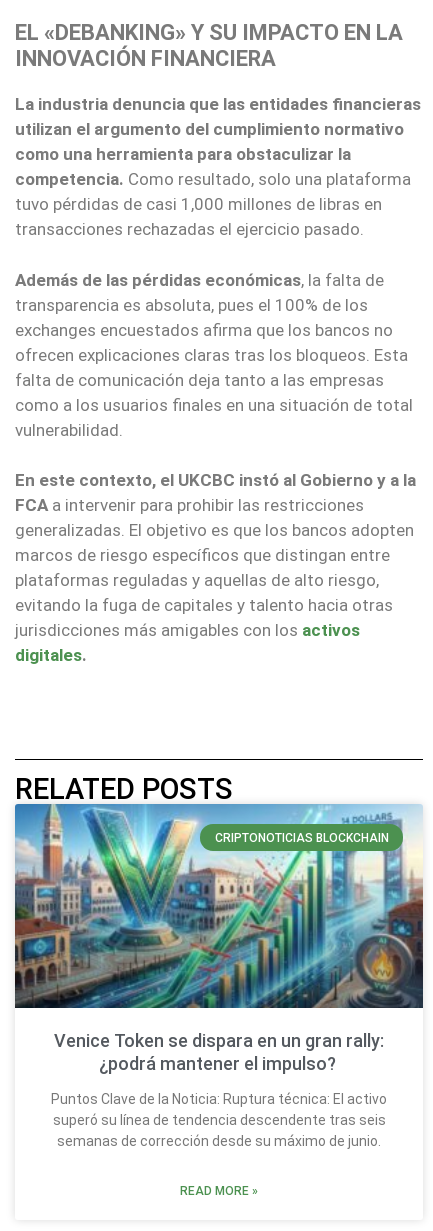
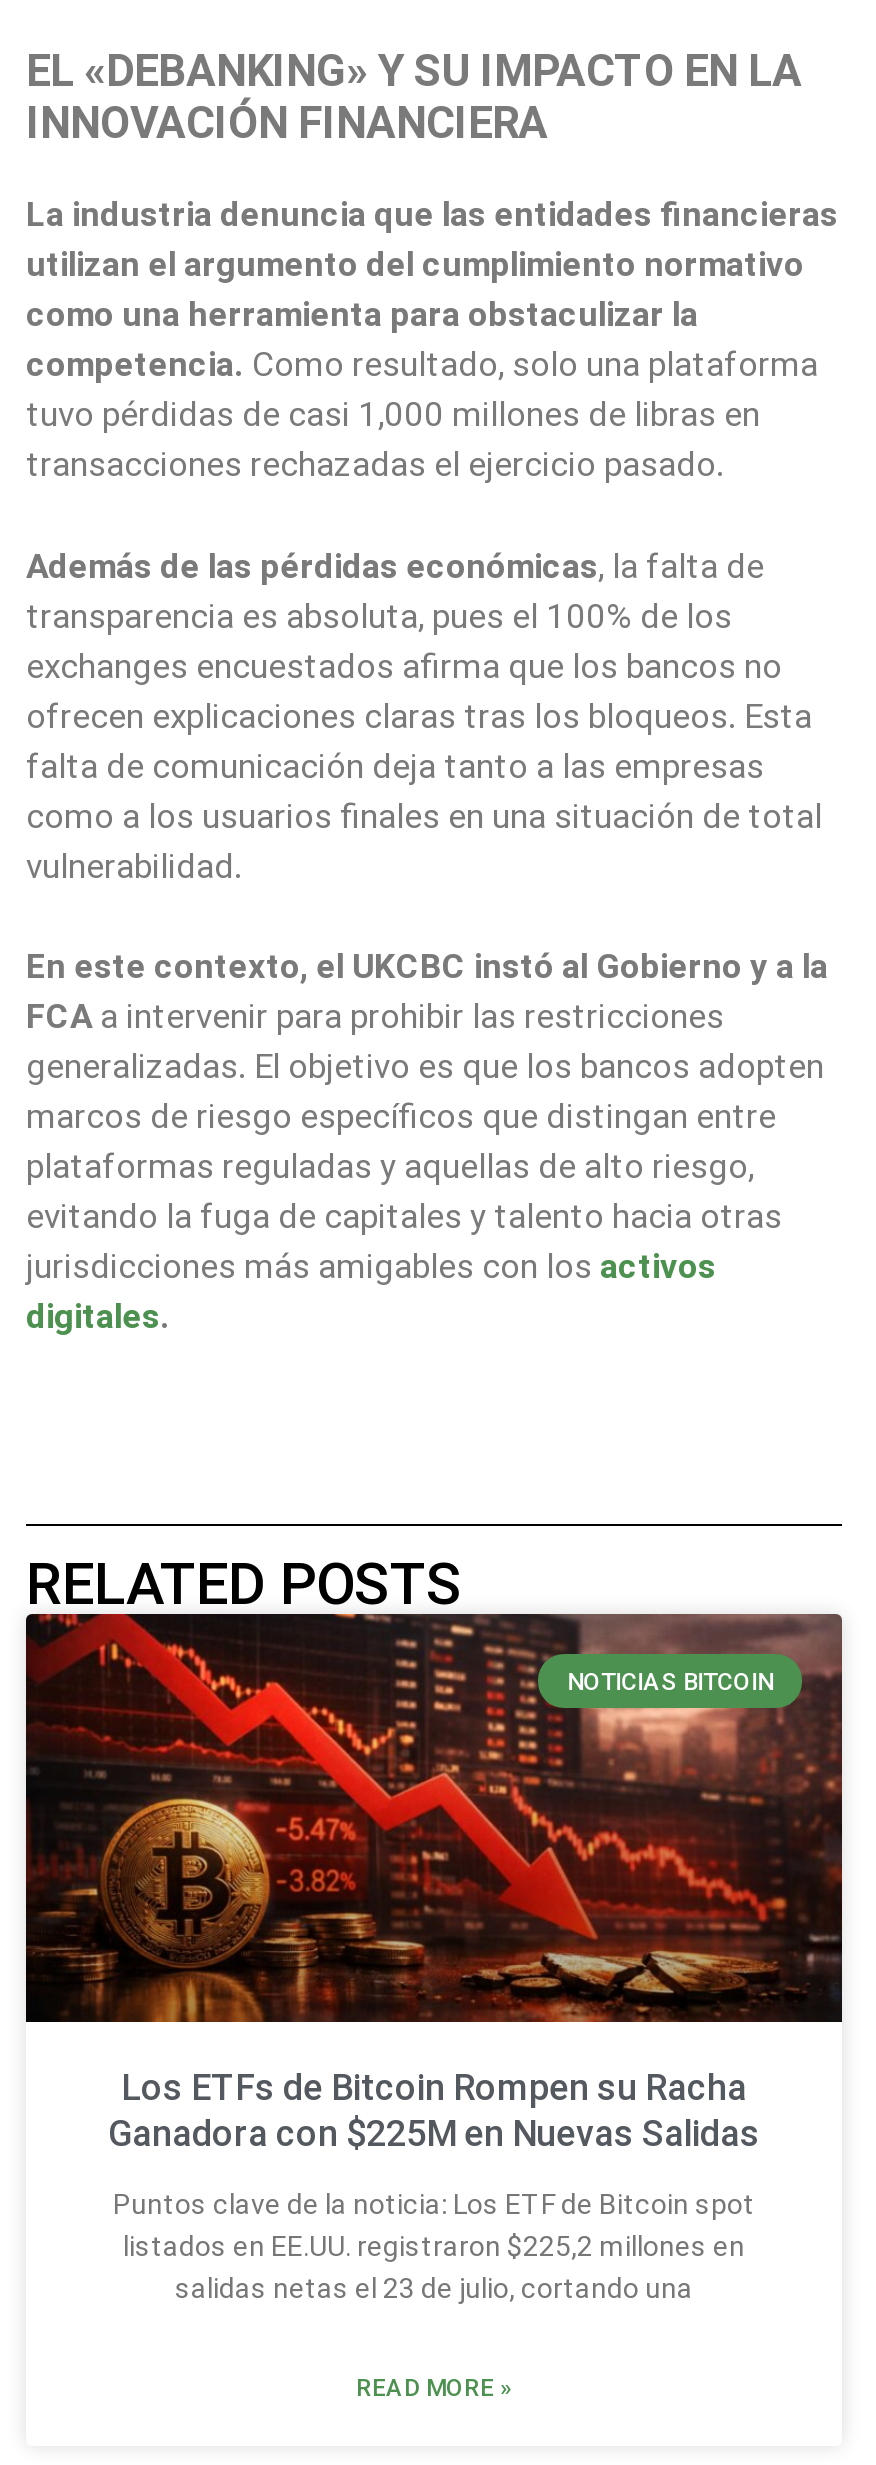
- [image]
- CRIPTONOTICIAS BLOCKCHAIN
+ [image]
+ NOTICIAS BITCOIN

- Venice Token se dispara en un gran rally:
- ¿podrá mantener el impulso?
+ Los ETFs de Bitcoin Rompen su Racha
+ Ganadora con $225M en Nuevas Salidas

- Puntos Clave de la Noticia: Ruptura técnica: El activo
- superó su línea de tendencia descendente tras seis
- semanas de corrección desde su máximo de junio.
+ Puntos clave de la noticia: Los ETF de Bitcoin spot
+ listados en EE.UU. registraron $225,2 millones en
+ salidas netas el 23 de julio, cortando una
